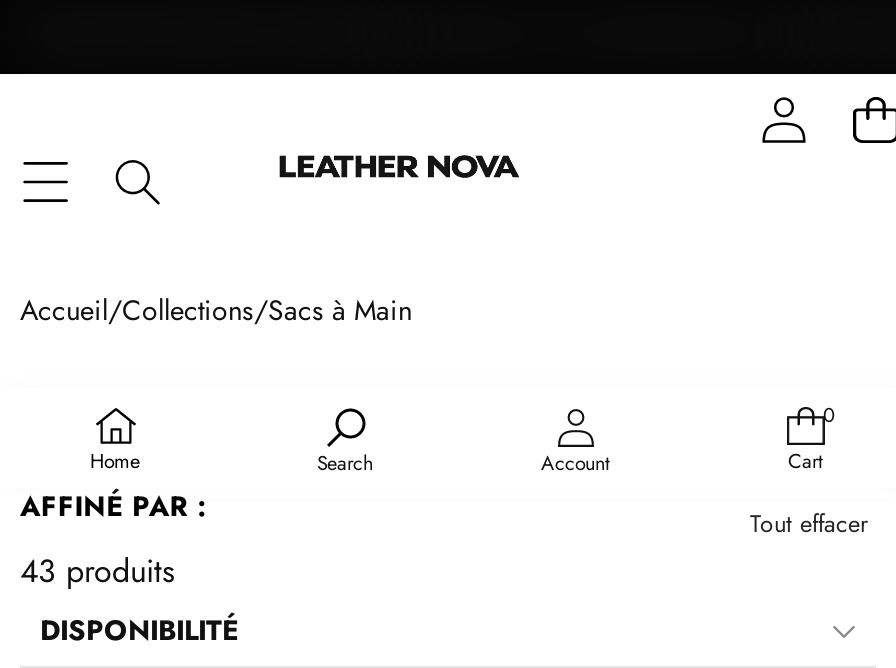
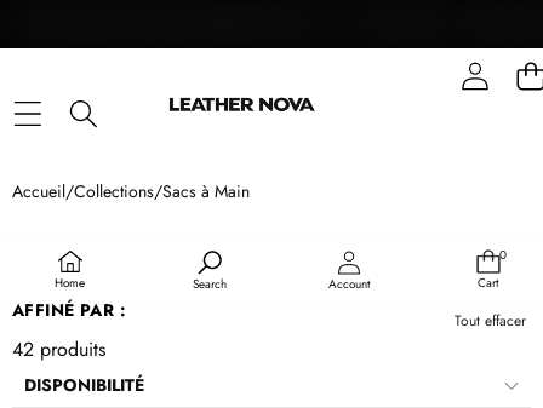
- 43 produits
+ 42 produits
